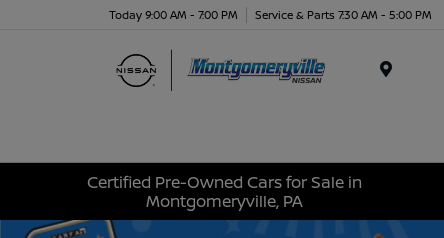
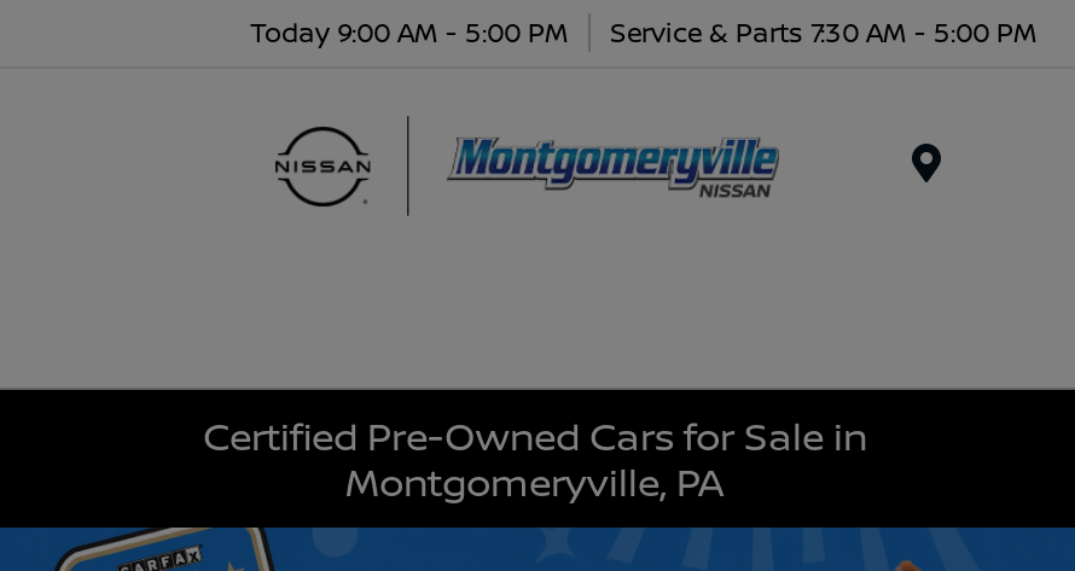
- Today 9:00 AM - 7:00 PM Service & Parts 7:30 AM - 5:00 PM
+ Today 9:00 AM - 5:00 PM Service & Parts 7:30 AM - 5:00 PM
